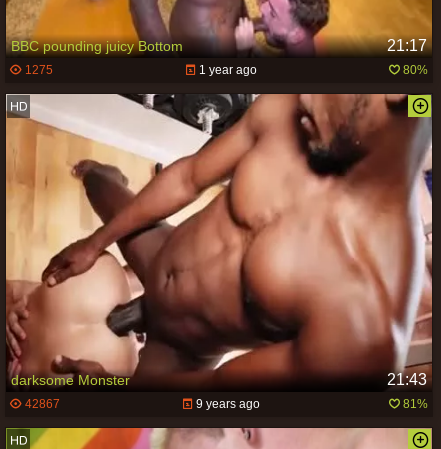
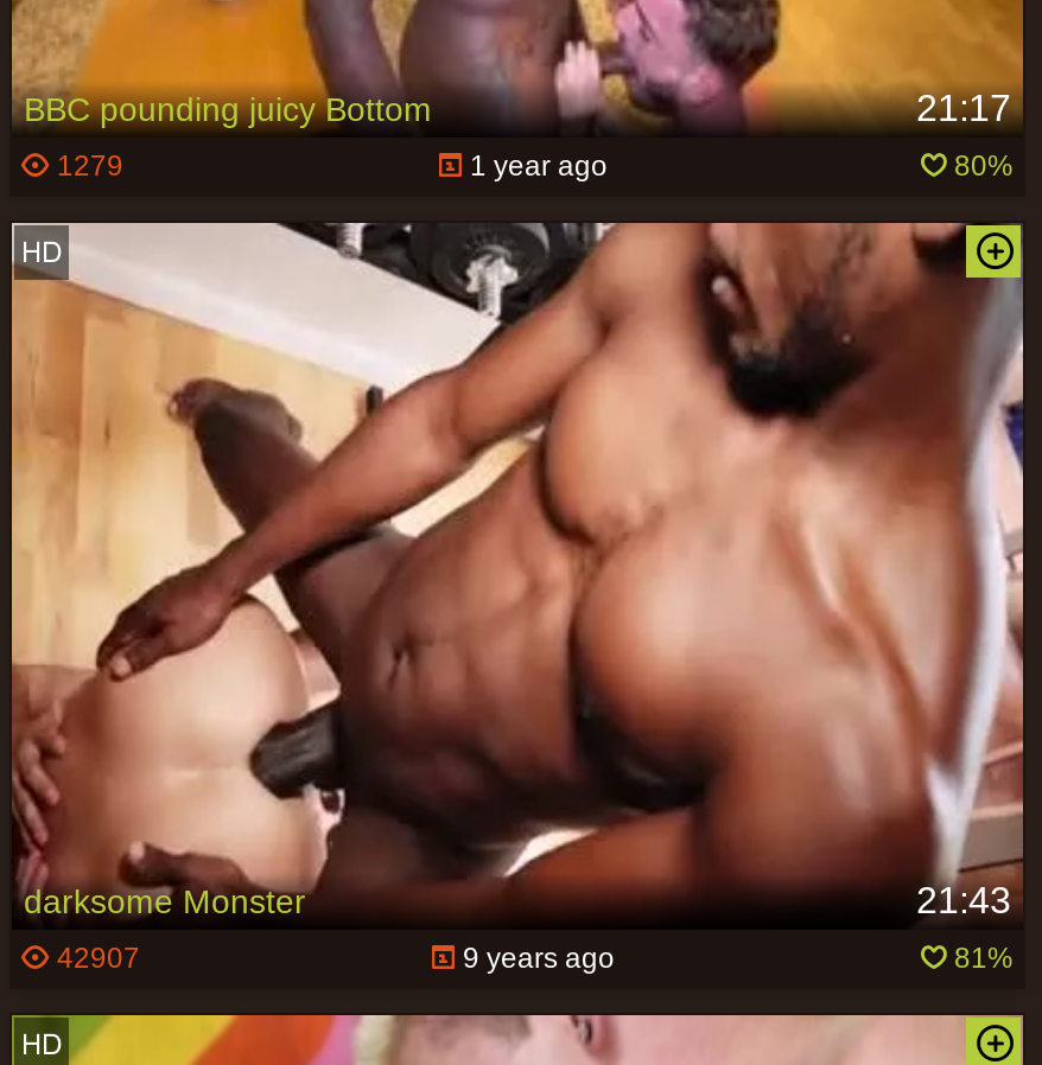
- 1275
+ 1279

- 42867
+ 42907
